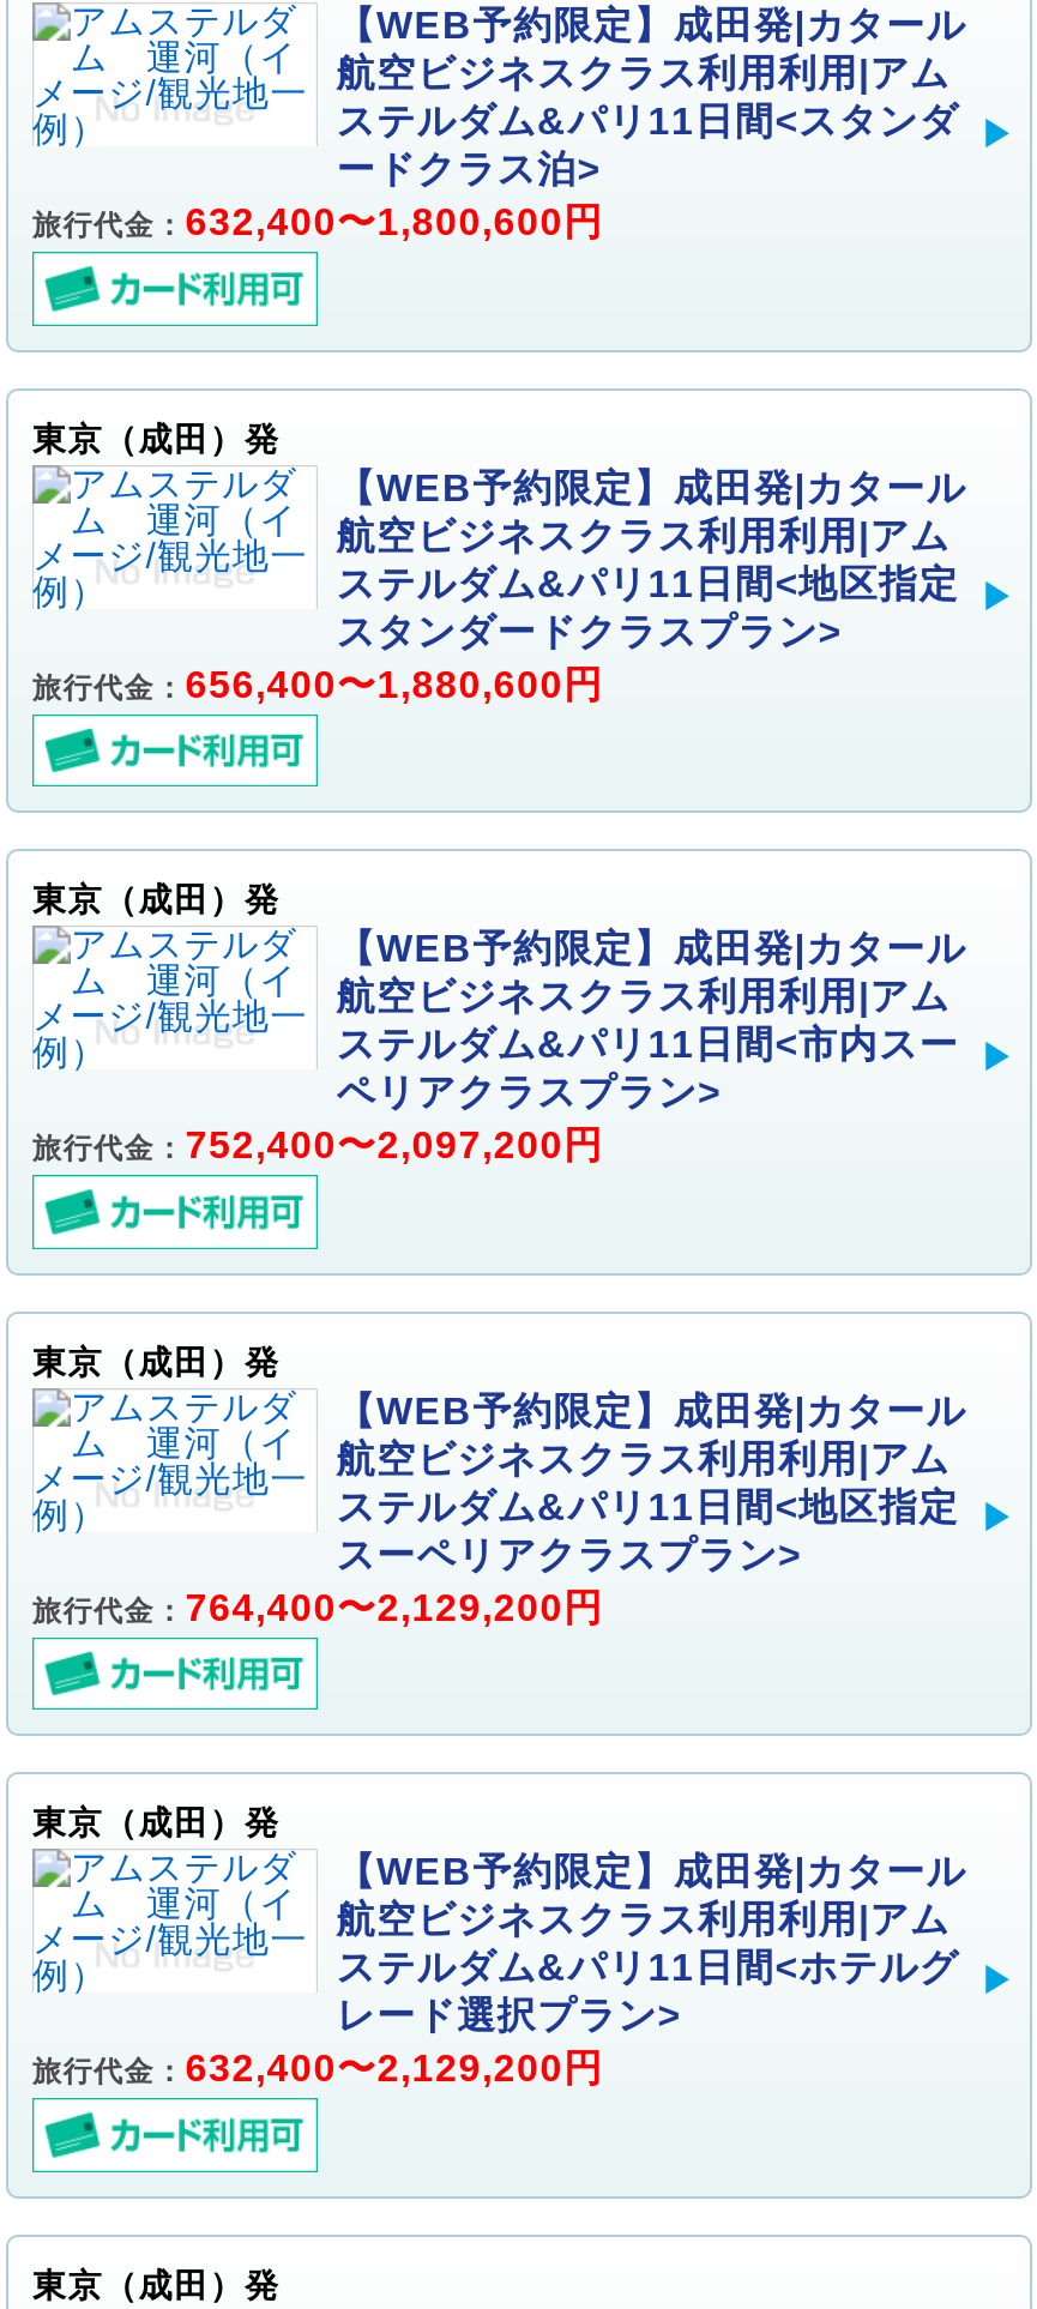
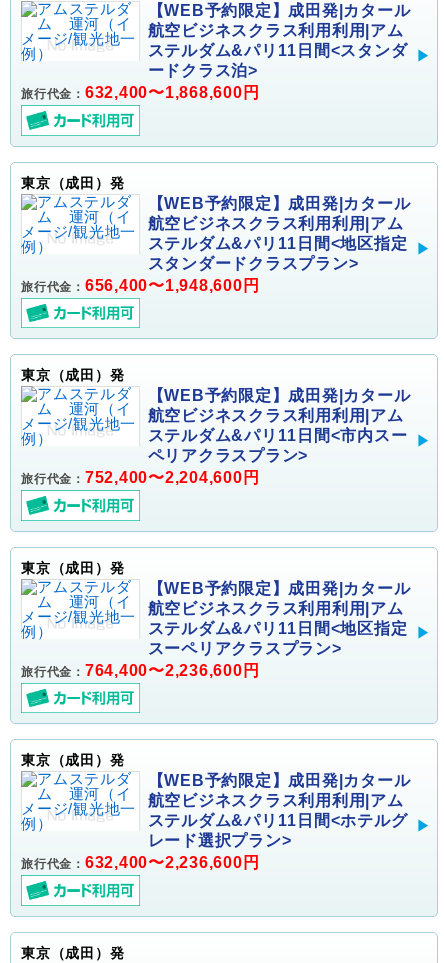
- 旅行代金：632,400〜1,800,600円
+ 旅行代金：632,400〜1,868,600円

- 旅行代金：656,400〜1,880,600円
+ 旅行代金：656,400〜1,948,600円

- 旅行代金：752,400〜2,097,200円
+ 旅行代金：752,400〜2,204,600円

- 旅行代金：764,400〜2,129,200円
+ 旅行代金：764,400〜2,236,600円

- 旅行代金：632,400〜2,129,200円
+ 旅行代金：632,400〜2,236,600円
